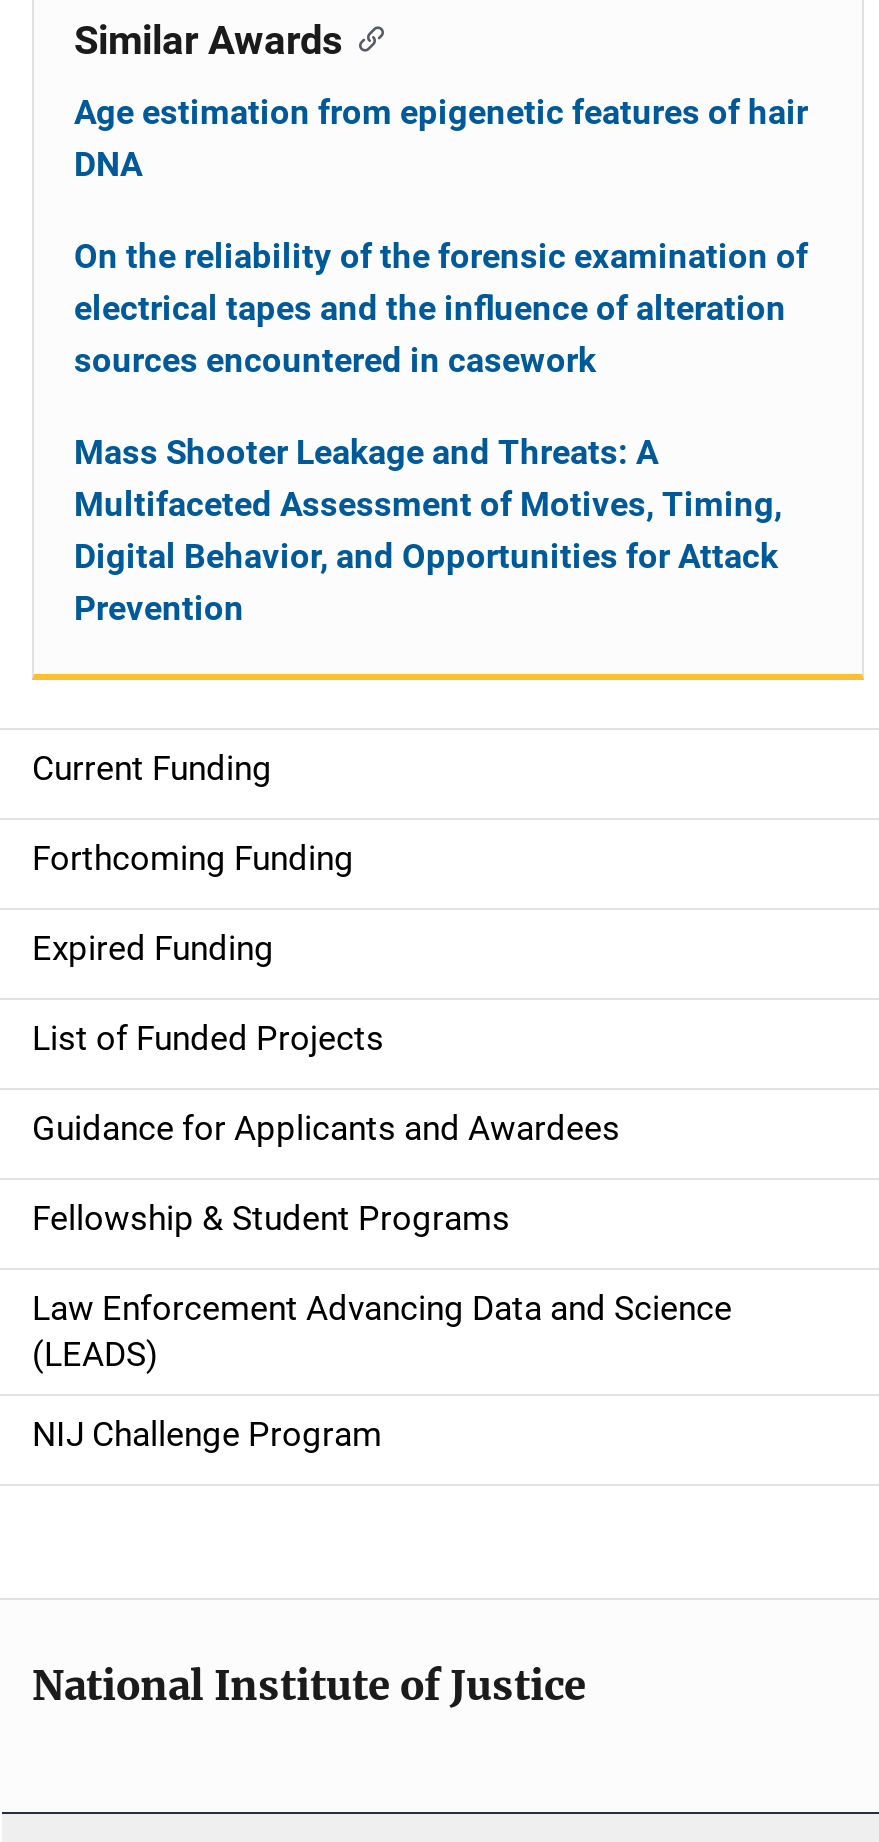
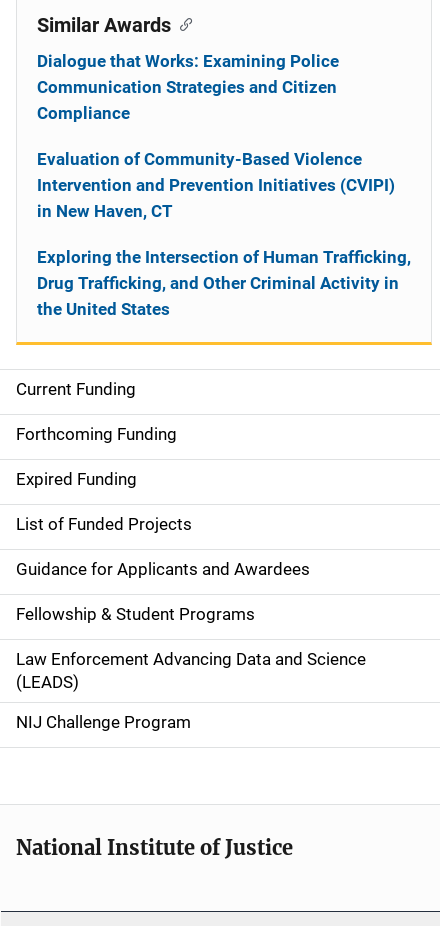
- Age estimation from epigenetic features of hair
- DNA
+ Dialogue that Works: Examining Police
+ Communication Strategies and Citizen
+ Compliance

- On the reliability of the forensic examination of
- electrical tapes and the influence of alteration
- sources encountered in casework
+ Evaluation of Community-Based Violence
+ Intervention and Prevention Initiatives (CVIPI)
+ in New Haven, CT

- Mass Shooter Leakage and Threats: A
- Multifaceted Assessment of Motives, Timing,
- Digital Behavior, and Opportunities for Attack
- Prevention
+ Exploring the Intersection of Human Trafficking,
+ Drug Trafficking, and Other Criminal Activity in
+ the United States
